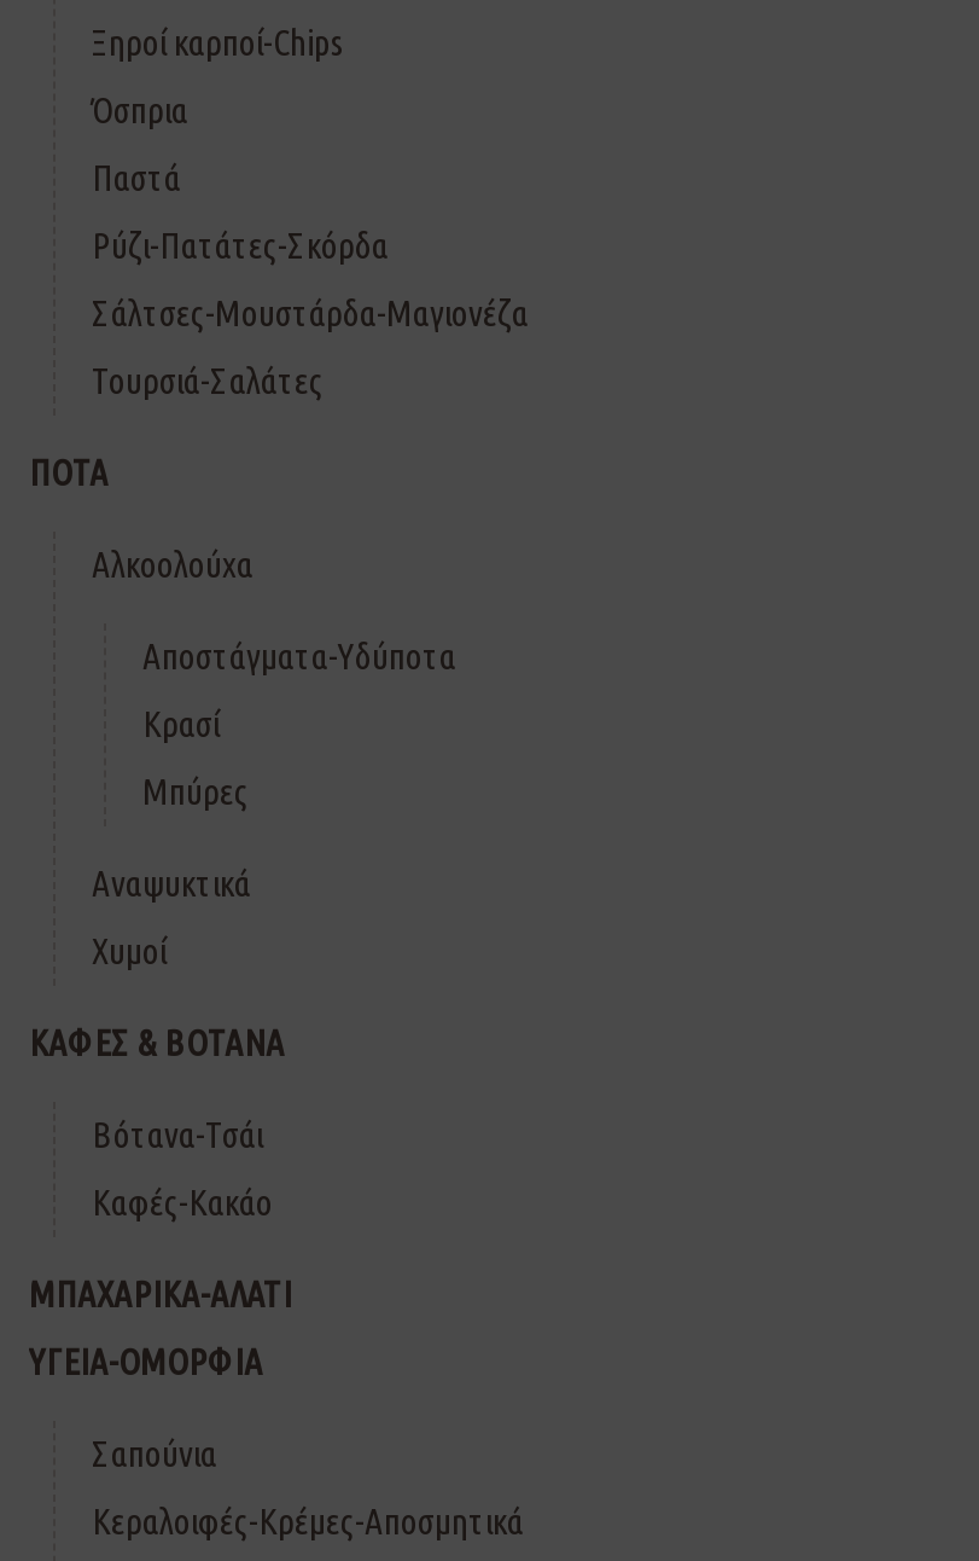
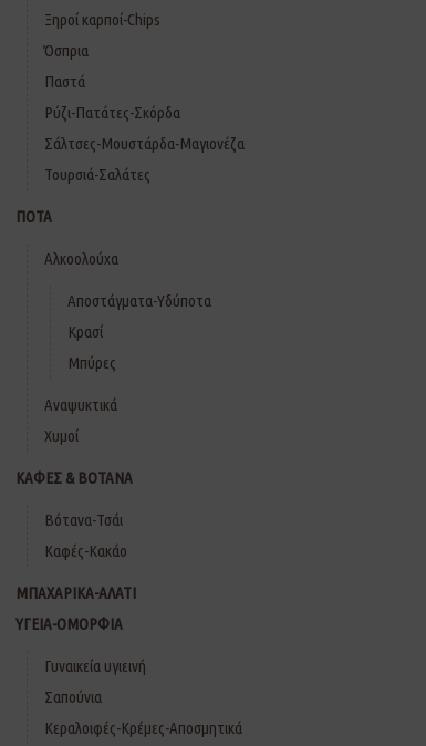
+ Γυναικεία υγιεινή
